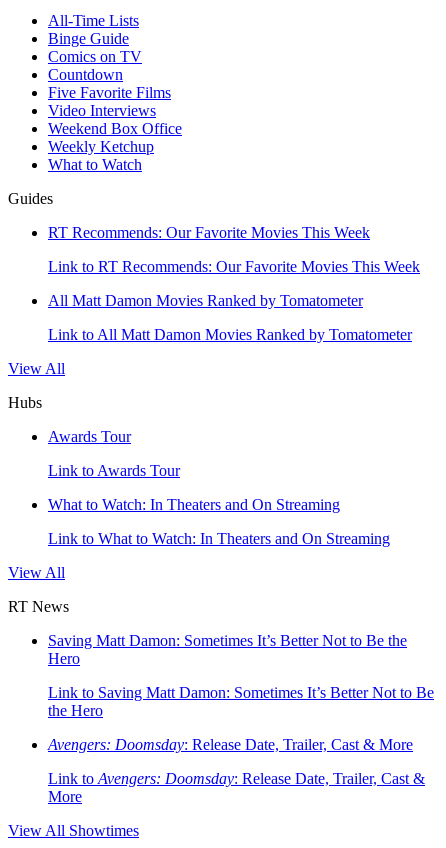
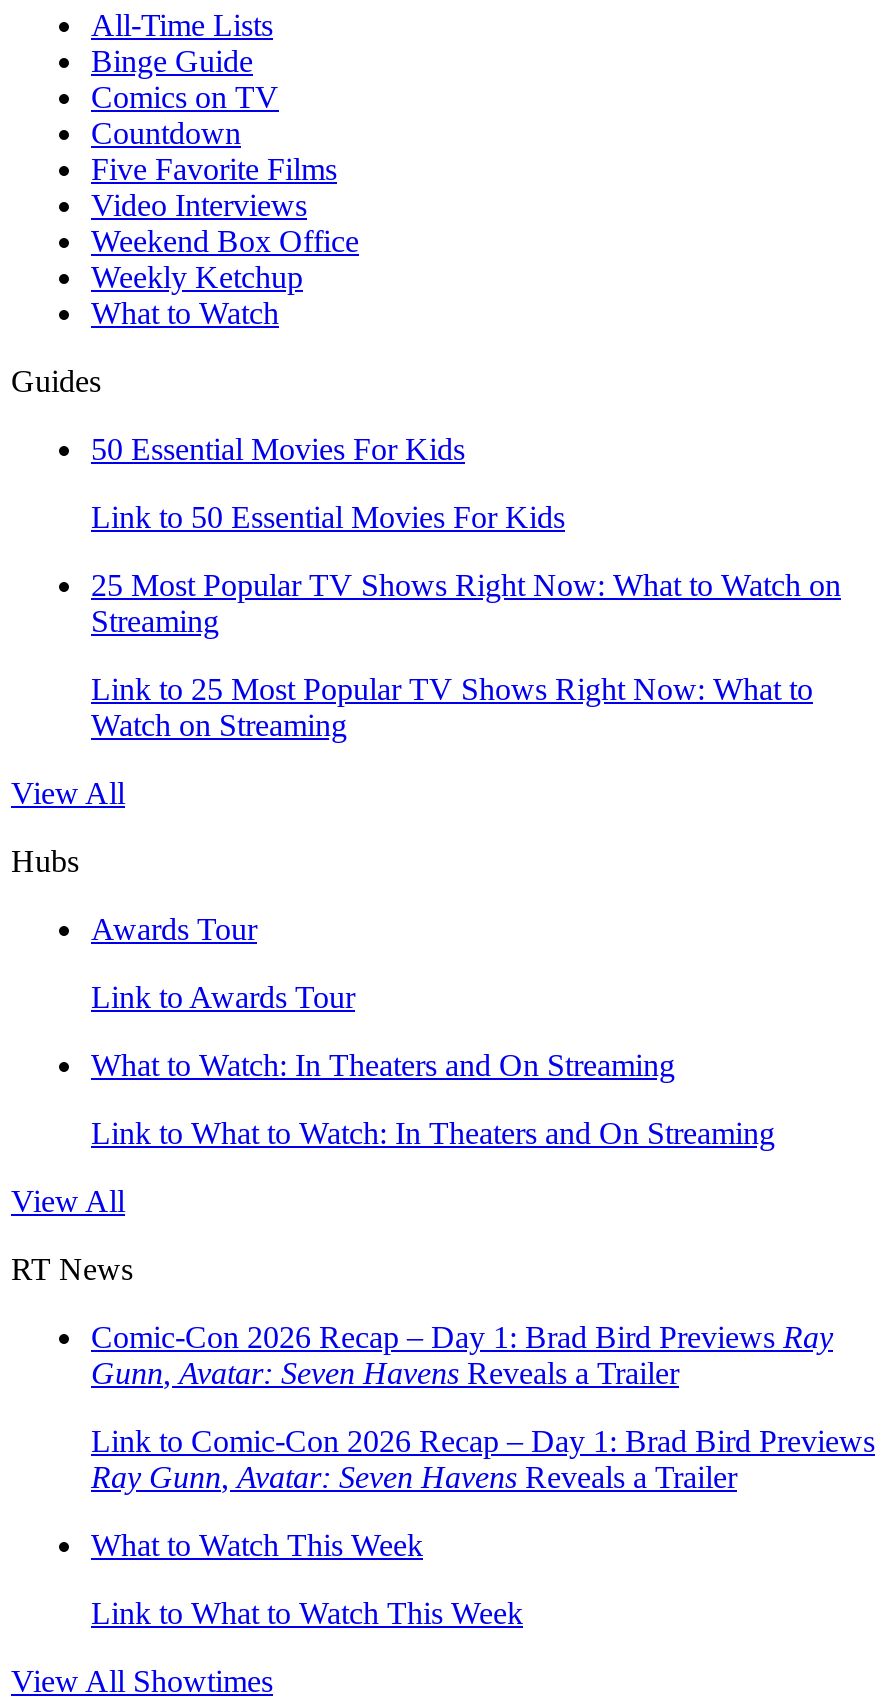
- RT Recommends: Our Favorite Movies This Week
+ 50 Essential Movies For Kids

- Link to RT Recommends: Our Favorite Movies This Week
+ Link to 50 Essential Movies For Kids

- All Matt Damon Movies Ranked by Tomatometer
+ 25 Most Popular TV Shows Right Now: What to Watch on
+ Streaming

- Link to All Matt Damon Movies Ranked by Tomatometer
+ Link to 25 Most Popular TV Shows Right Now: What to
+ Watch on Streaming

moved down: View All | Hubs | Awards Tour | Link to Awards Tour | What to Watch: In Theaters and On Streaming | Link to What to Watch: In Theaters and On Streaming | View All | RT News

- Saving Matt Damon: Sometimes It’s Better Not to Be the
- Hero
+ Comic-Con 2026 Recap – Day 1: Brad Bird Previews Ray
+ Gunn, Avatar: Seven Havens Reveals a Trailer

- Link to Saving Matt Damon: Sometimes It’s Better Not to Be
- the Hero
+ Link to Comic-Con 2026 Recap – Day 1: Brad Bird Previews
+ Ray Gunn, Avatar: Seven Havens Reveals a Trailer

- Avengers: Doomsday: Release Date, Trailer, Cast & More
+ What to Watch This Week

- Link to Avengers: Doomsday: Release Date, Trailer, Cast &
- More
+ Link to What to Watch This Week
